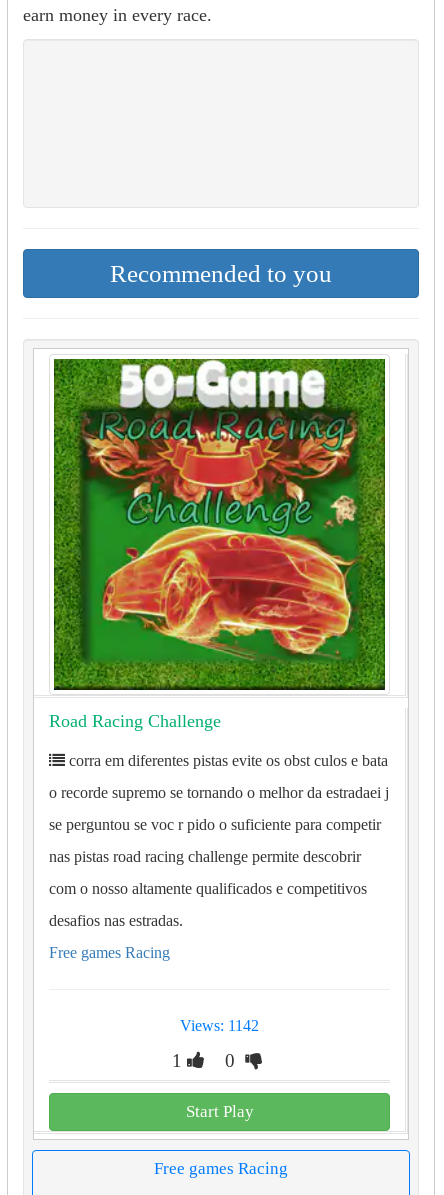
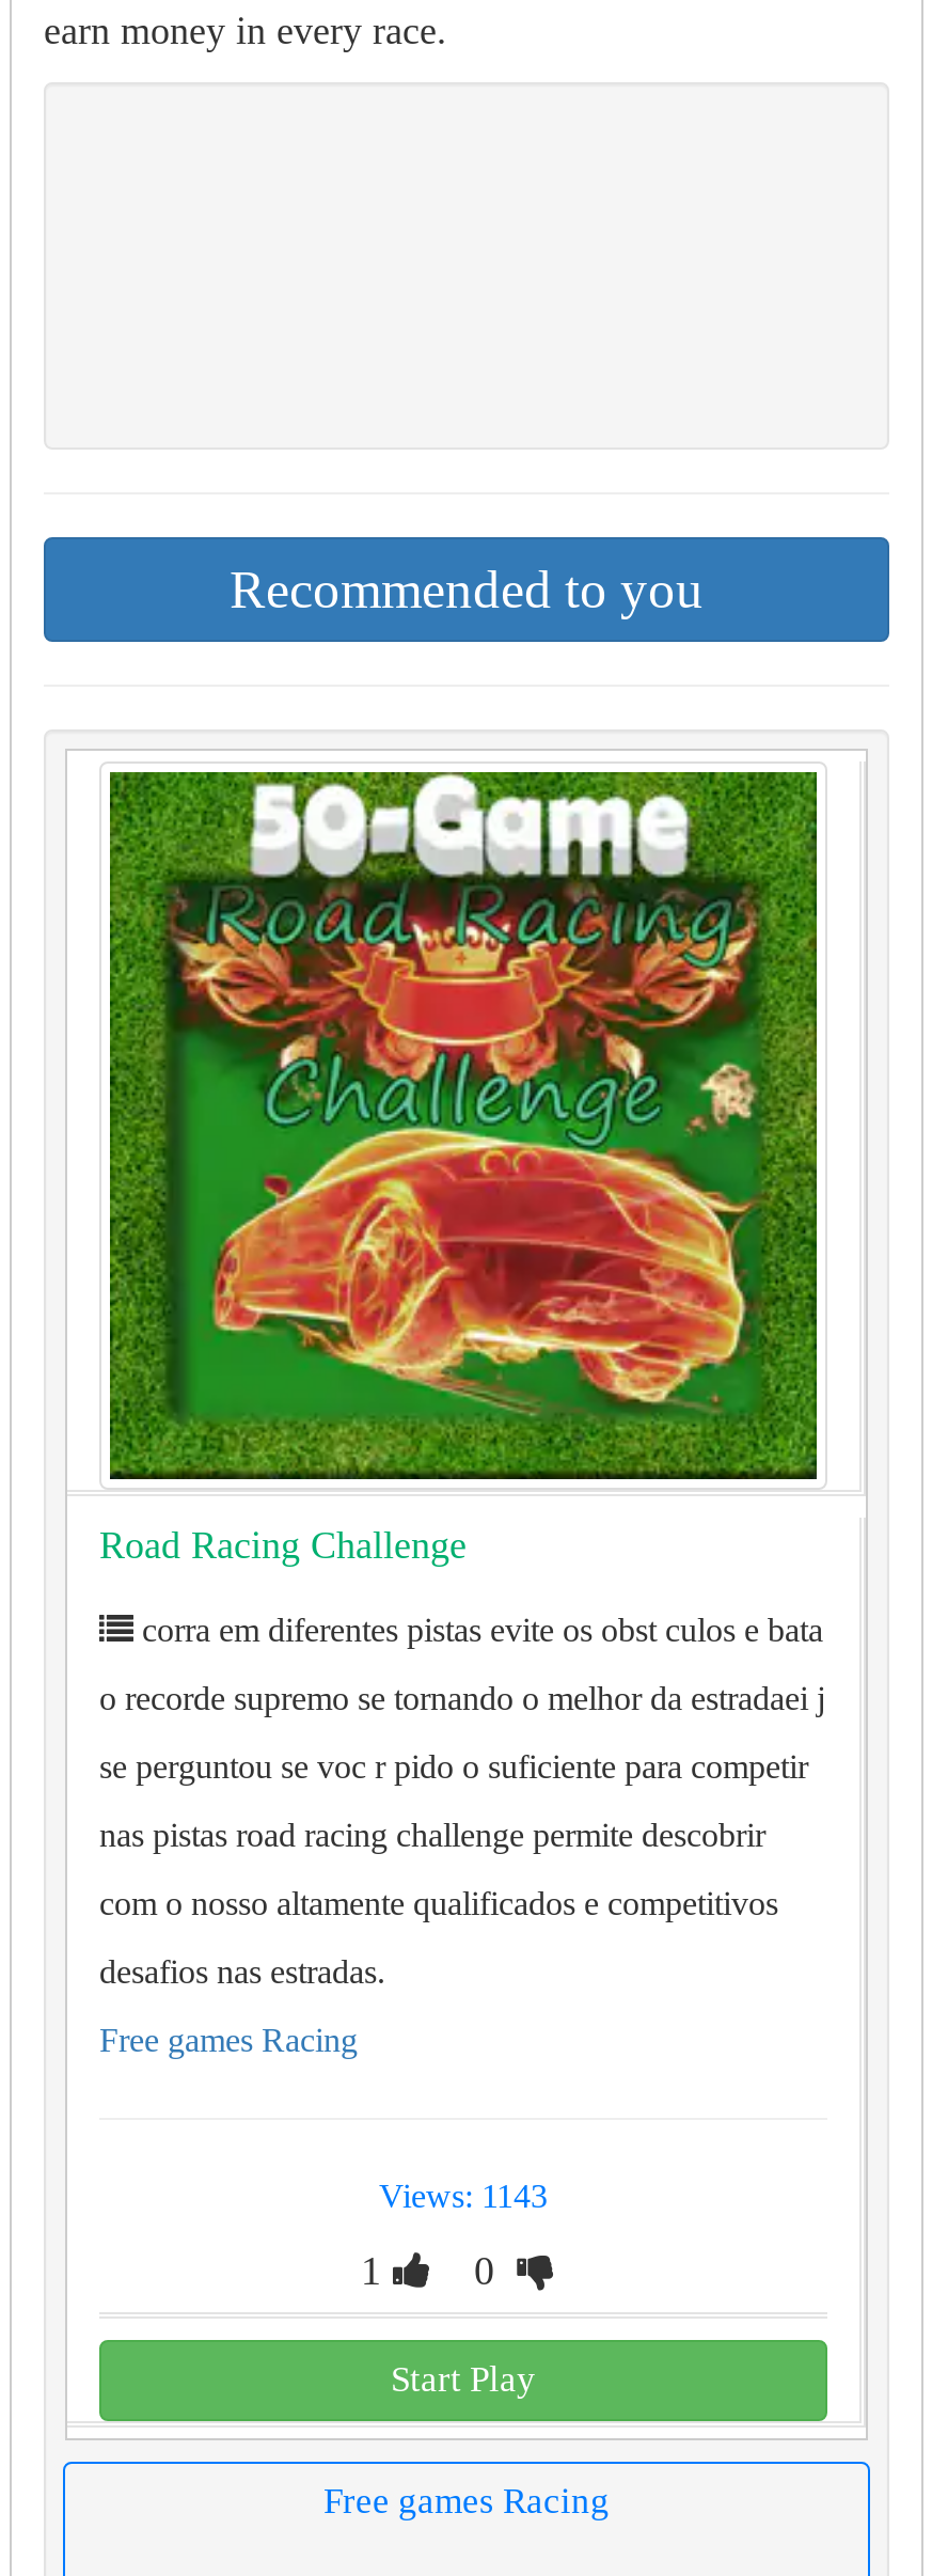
- Views: 1142
+ Views: 1143
